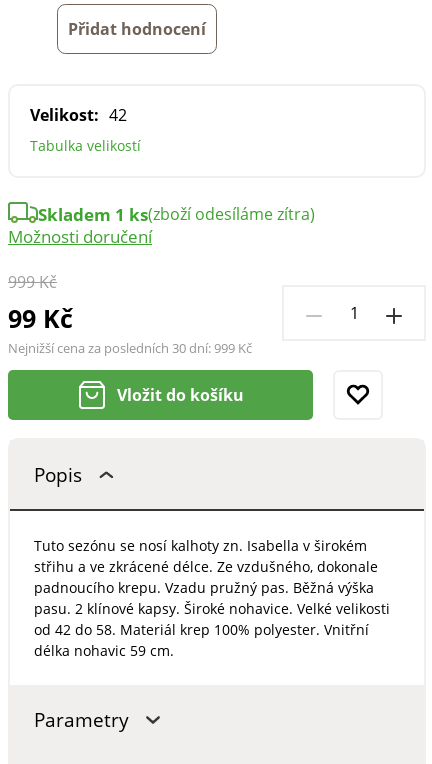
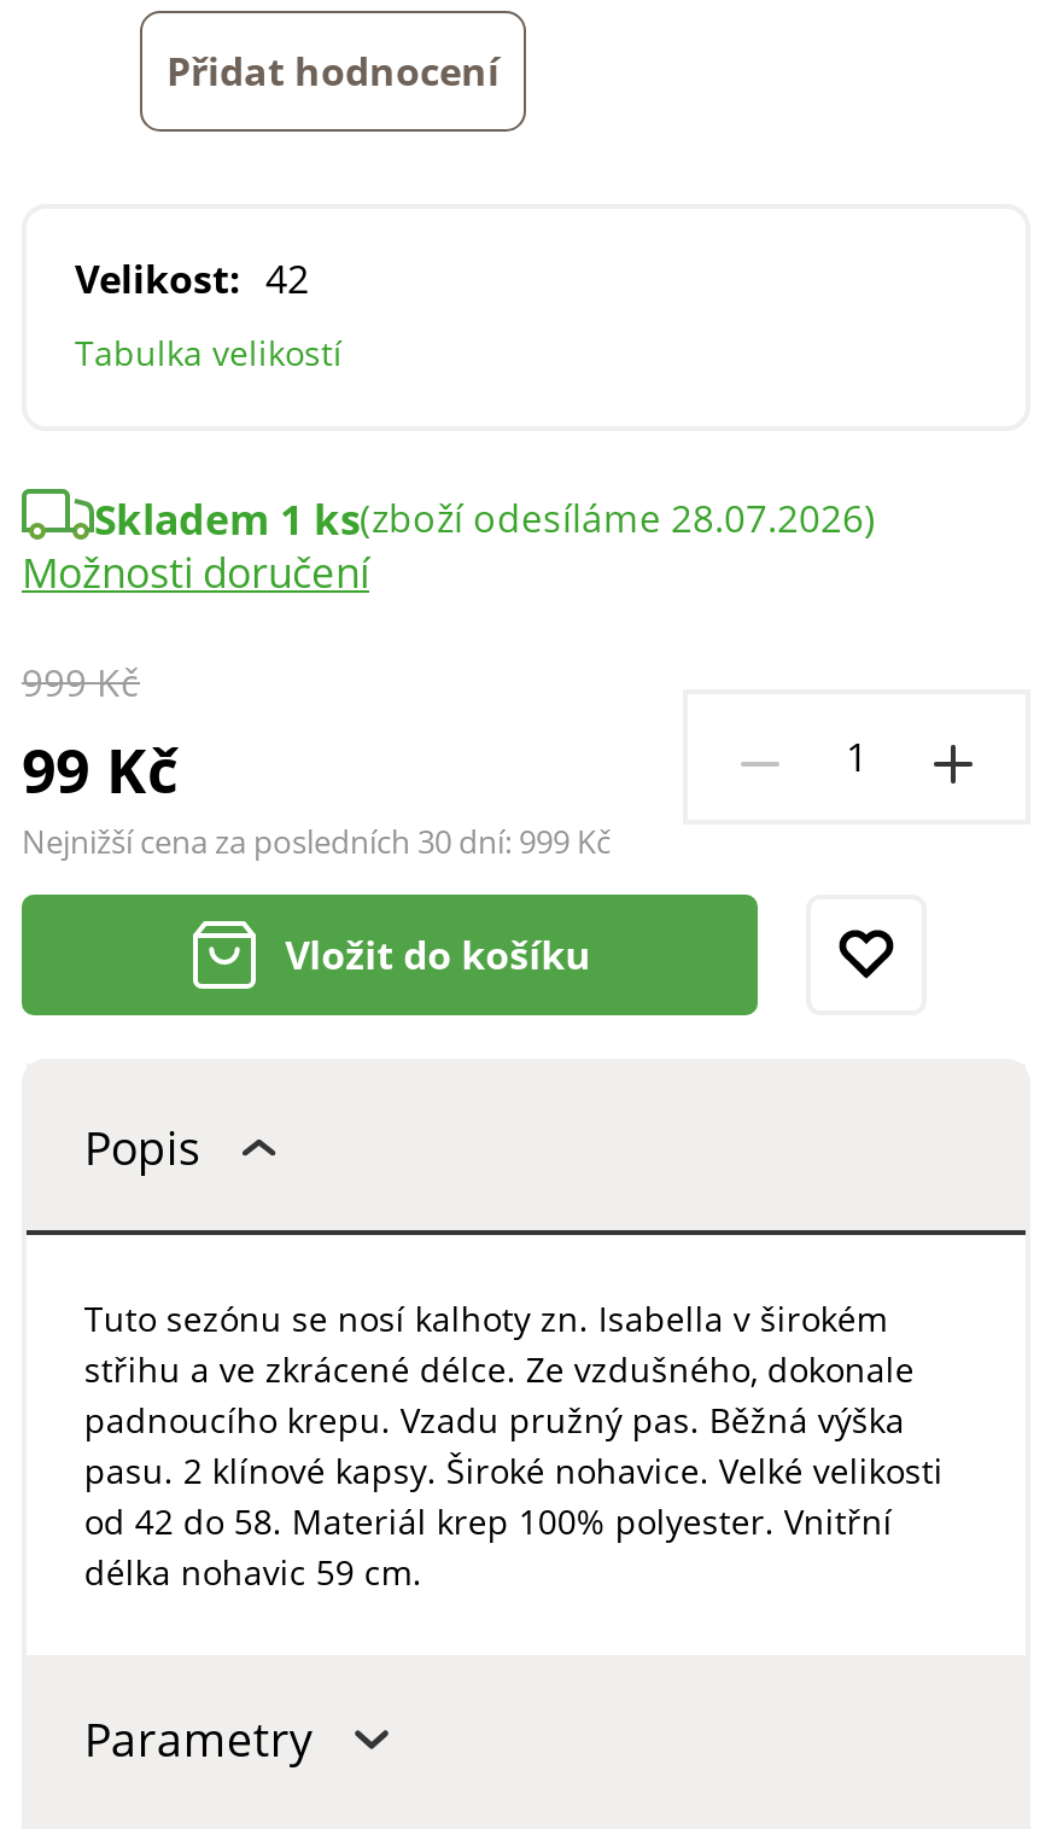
- Skladem 1 ks(zboží odesíláme zítra)
+ Skladem 1 ks(zboží odesíláme 28.07.2026)
